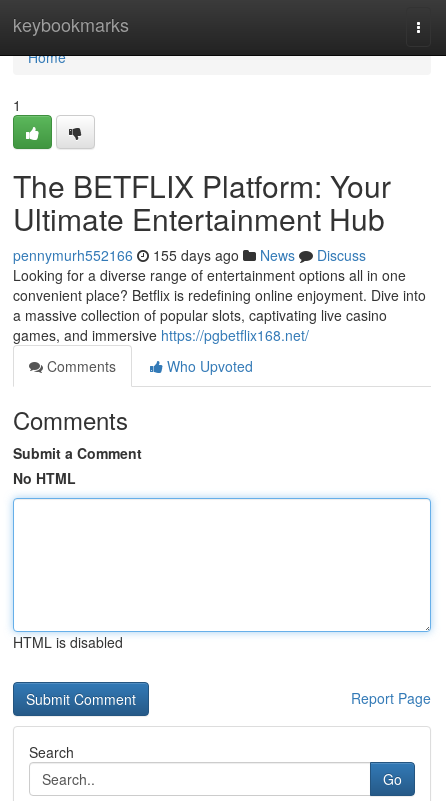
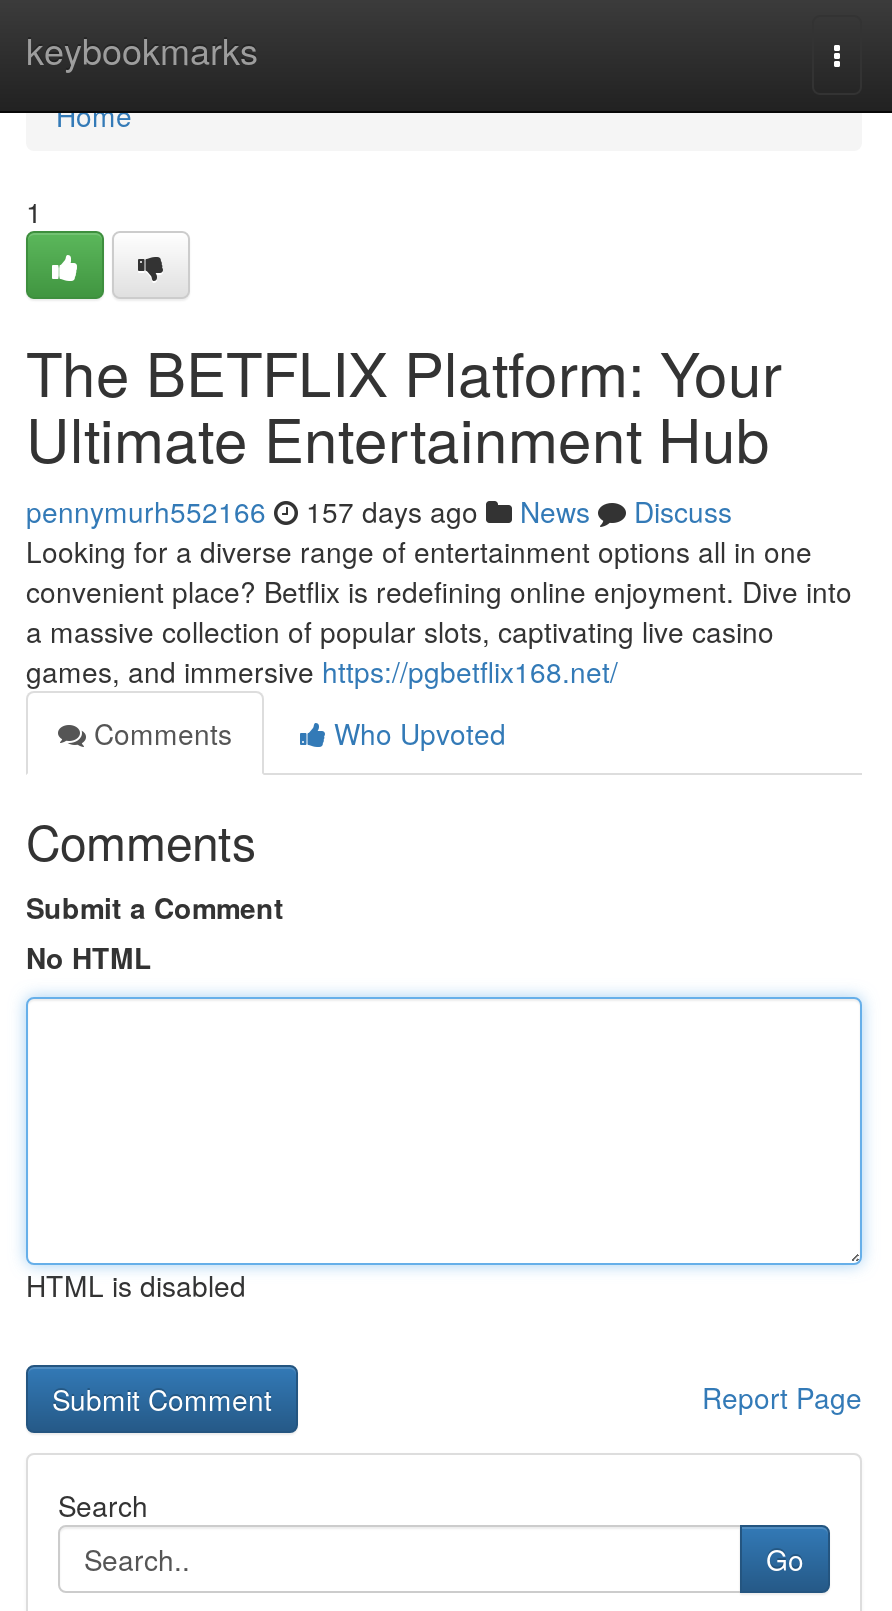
- pennymurh552166 155 days ago News Discuss
+ pennymurh552166 157 days ago News Discuss
